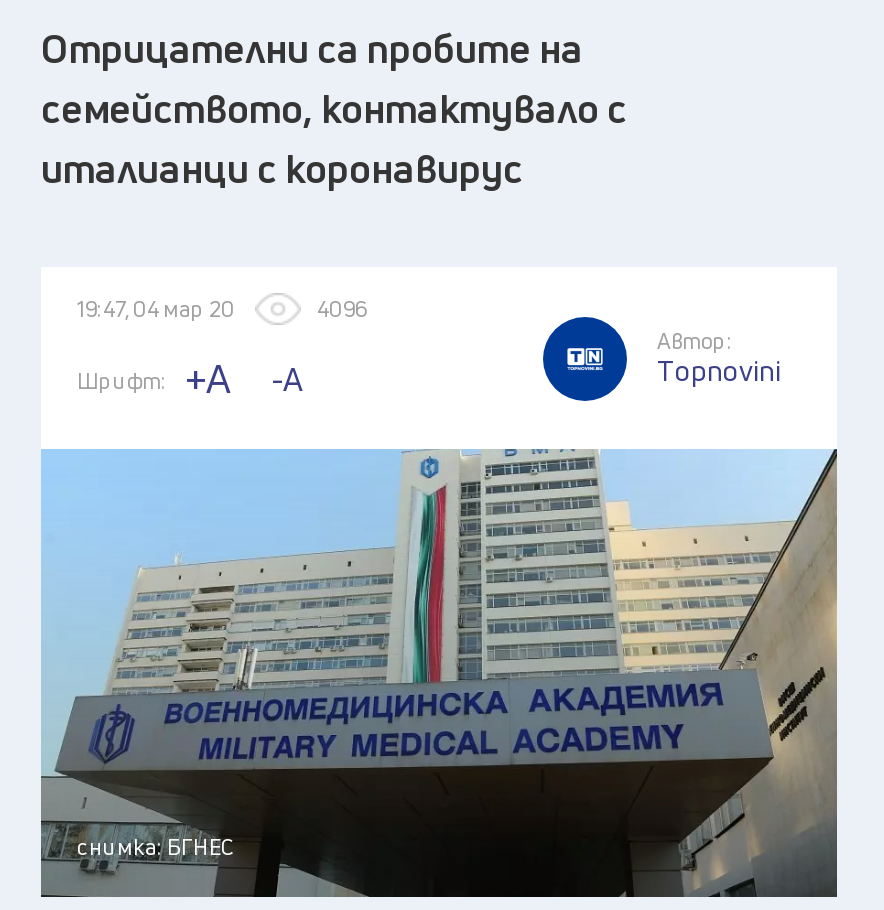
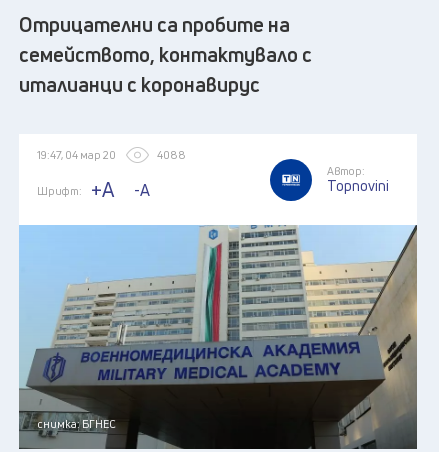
- 4096
+ 4088
